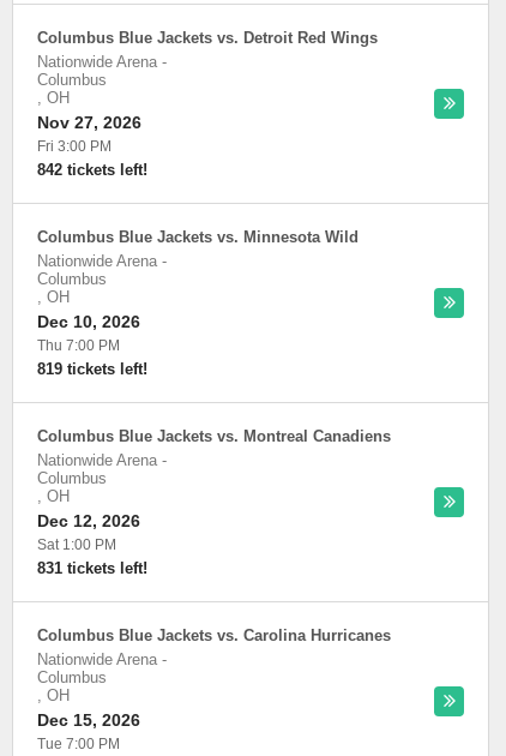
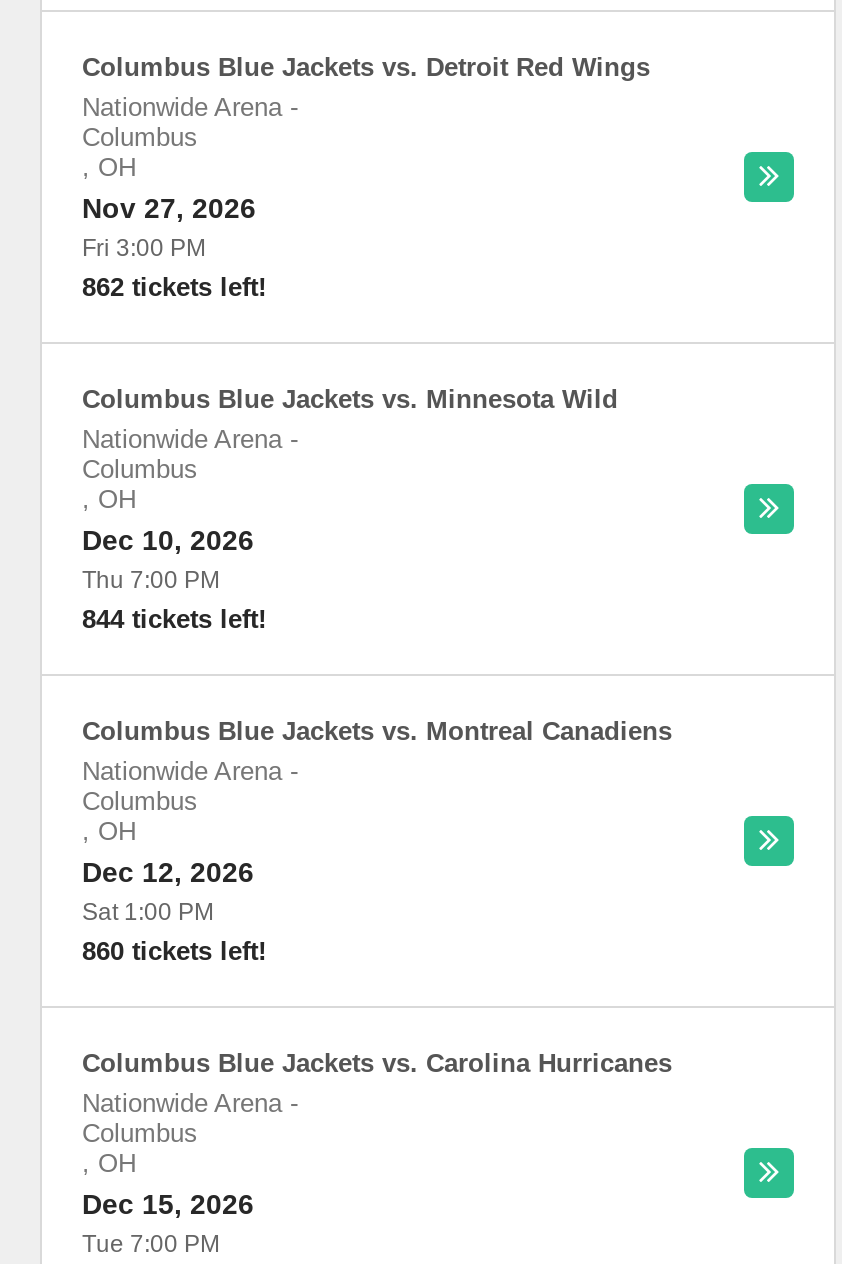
- 842 tickets left!
+ 862 tickets left!

- 819 tickets left!
+ 844 tickets left!

- 831 tickets left!
+ 860 tickets left!
